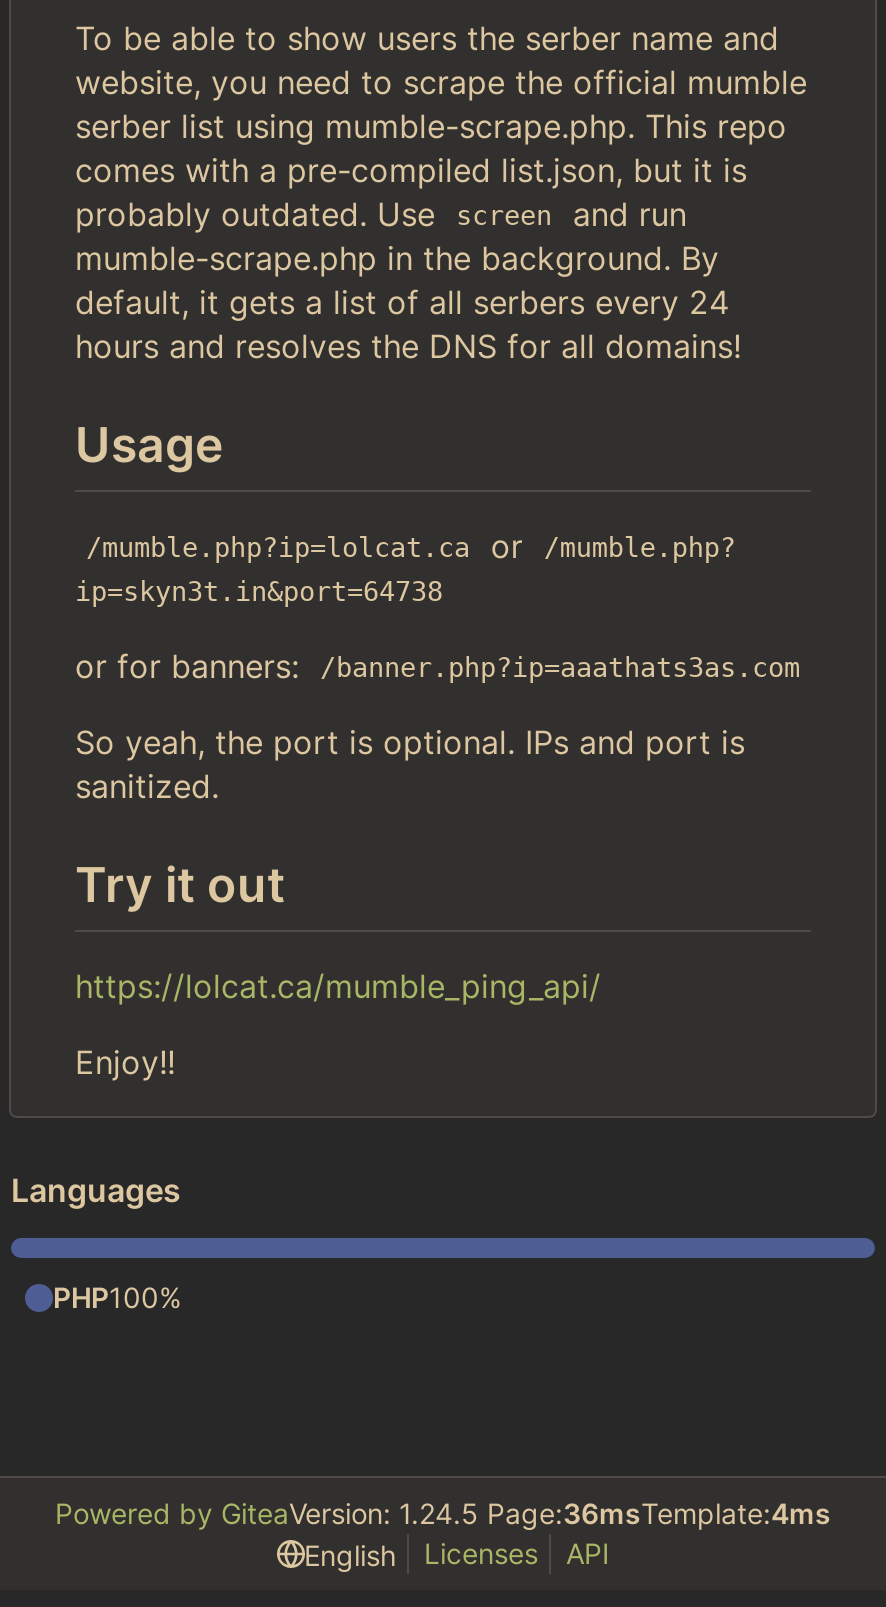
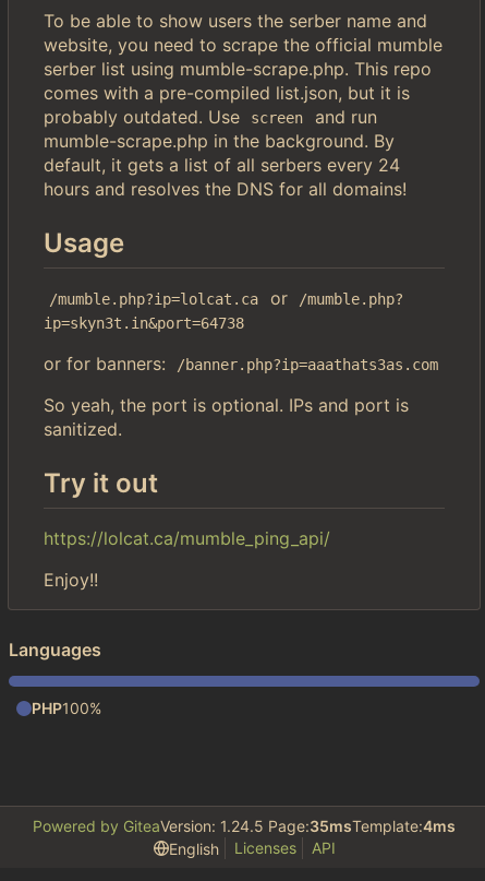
- Powered by GiteaVersion: 1.24.5 Page:36msTemplate:4ms
+ Powered by GiteaVersion: 1.24.5 Page:35msTemplate:4ms
